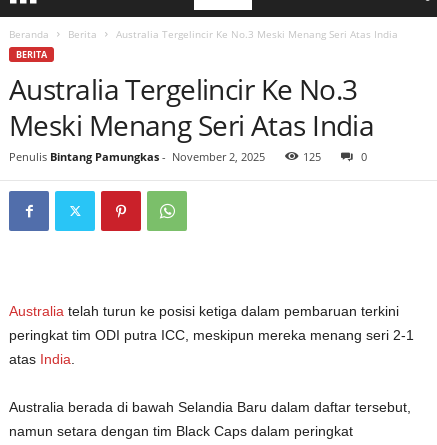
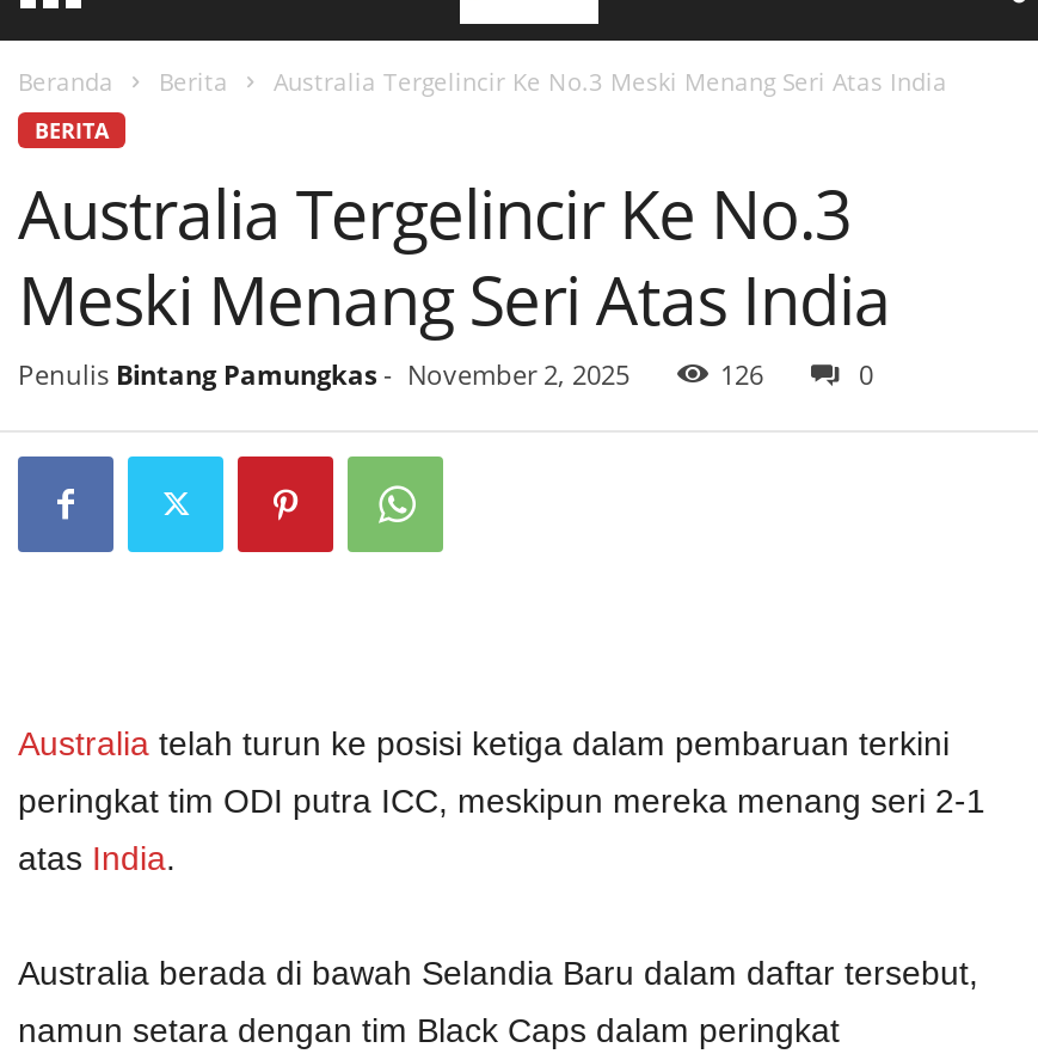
- 125
+ 126
